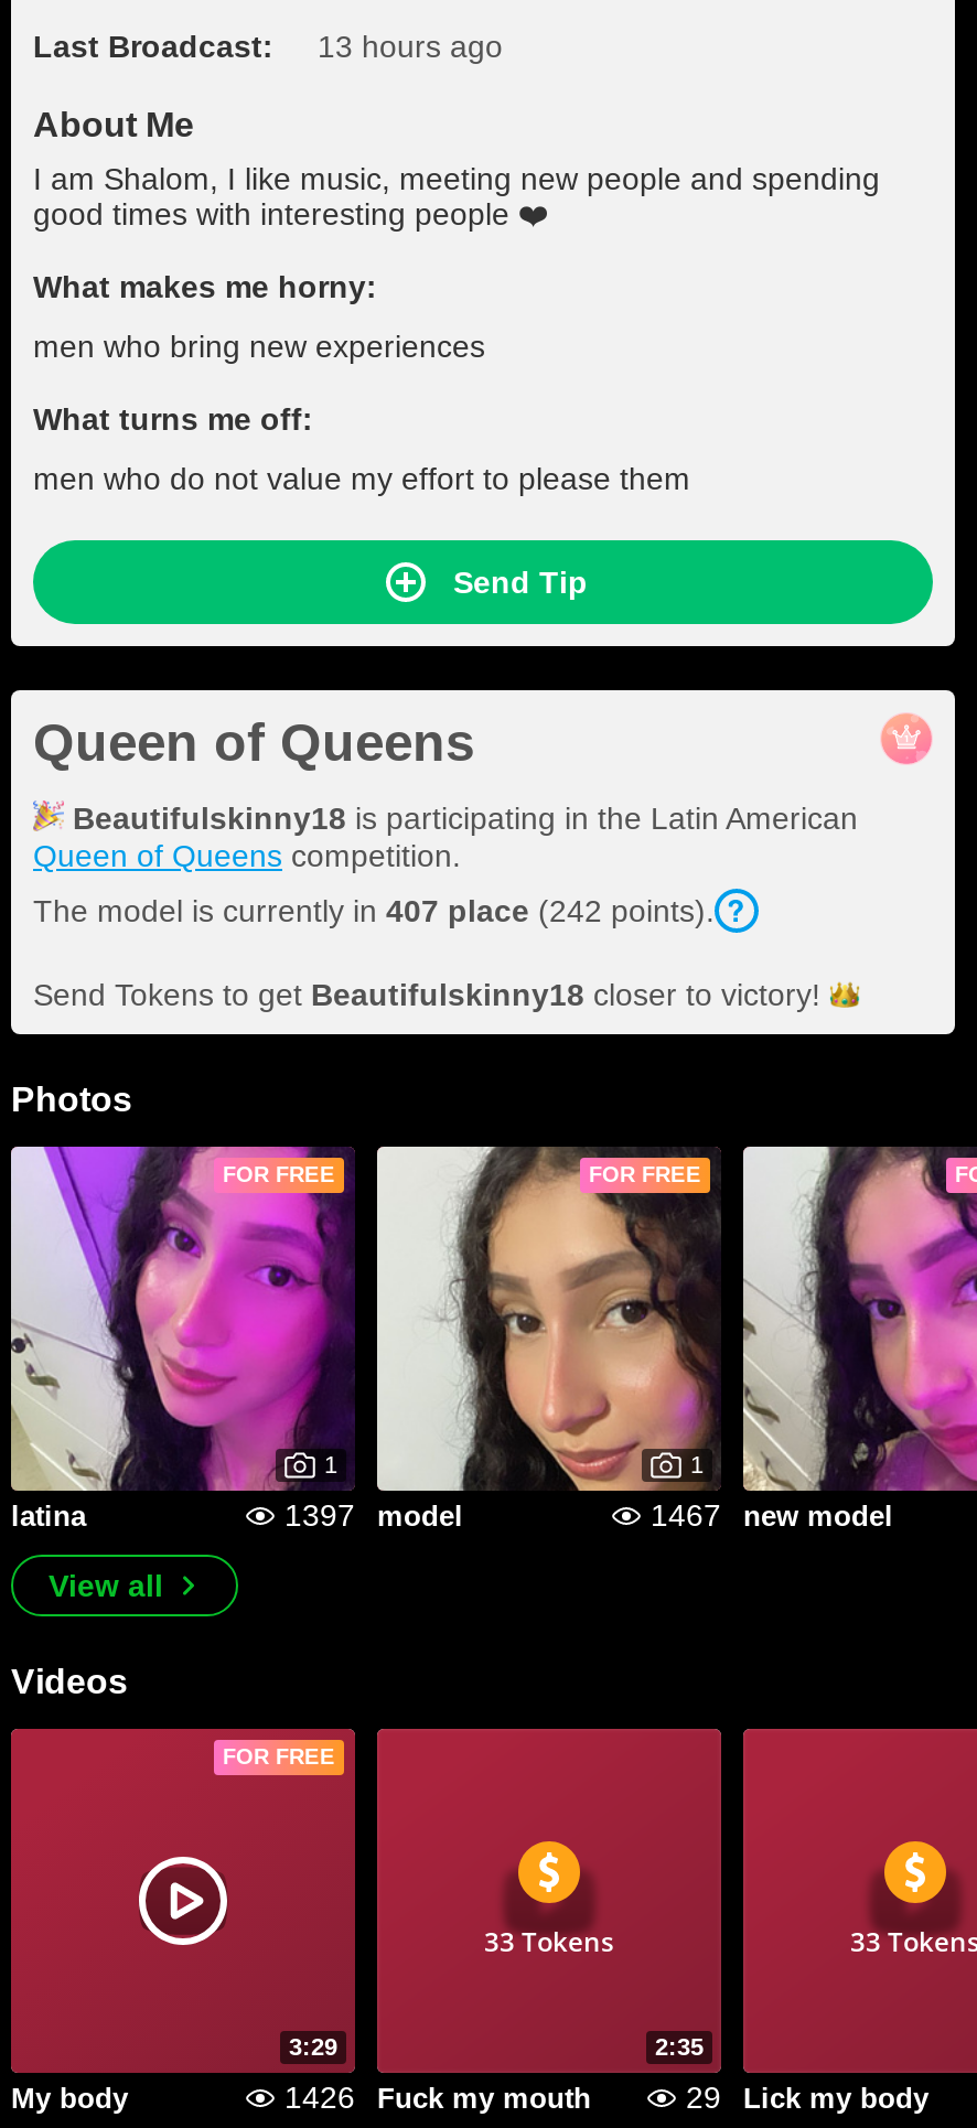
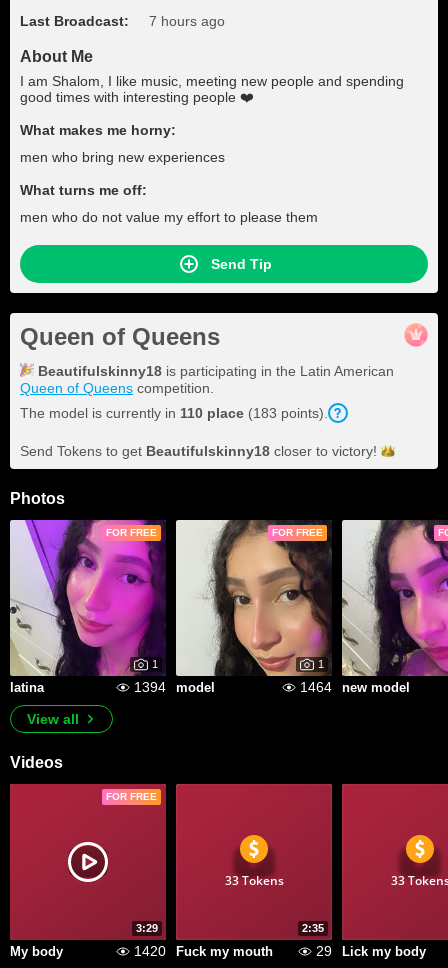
- Last Broadcast: 13 hours ago
+ Last Broadcast: 7 hours ago

- The model is currently in 407 place (242 points).
+ The model is currently in 110 place (183 points).

- 1397 model
+ 1394 model

- 1467 new model
+ 1464 new model

- 1426 Fuck my mouth
+ 1420 Fuck my mouth
